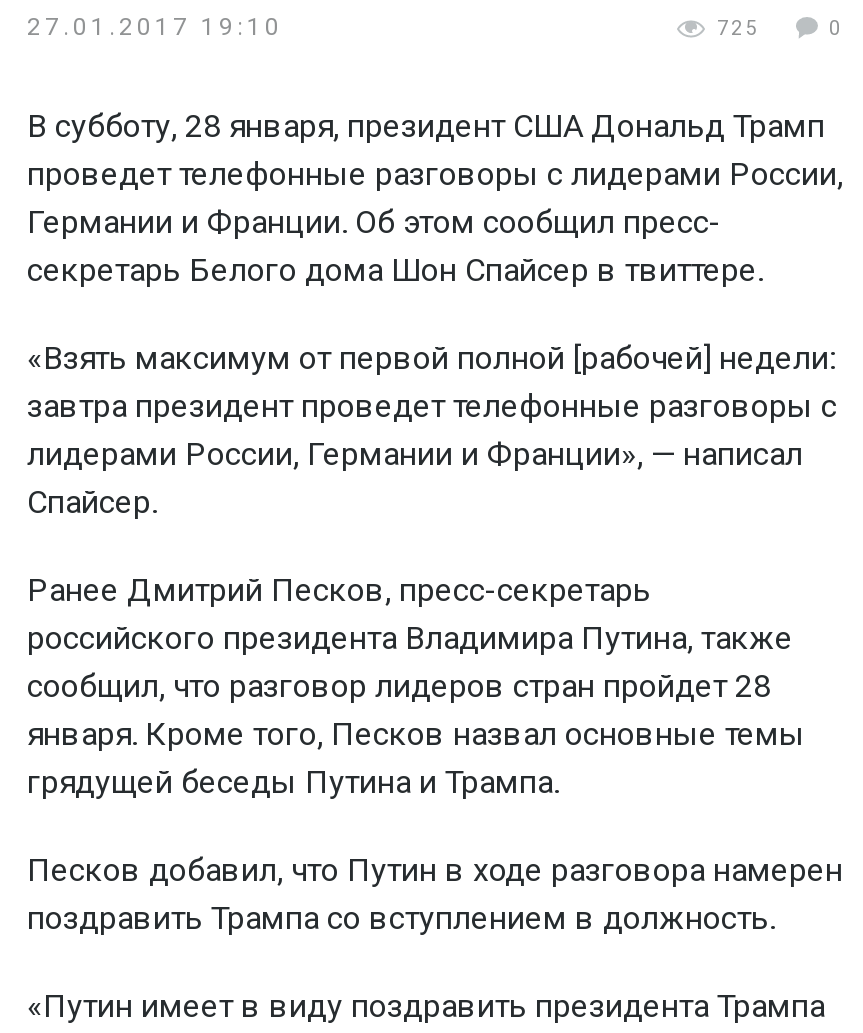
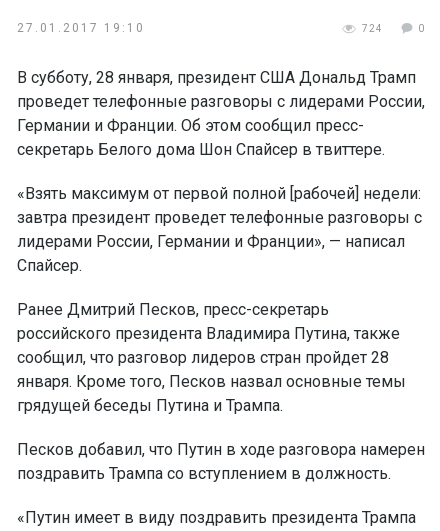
- 725
+ 724
